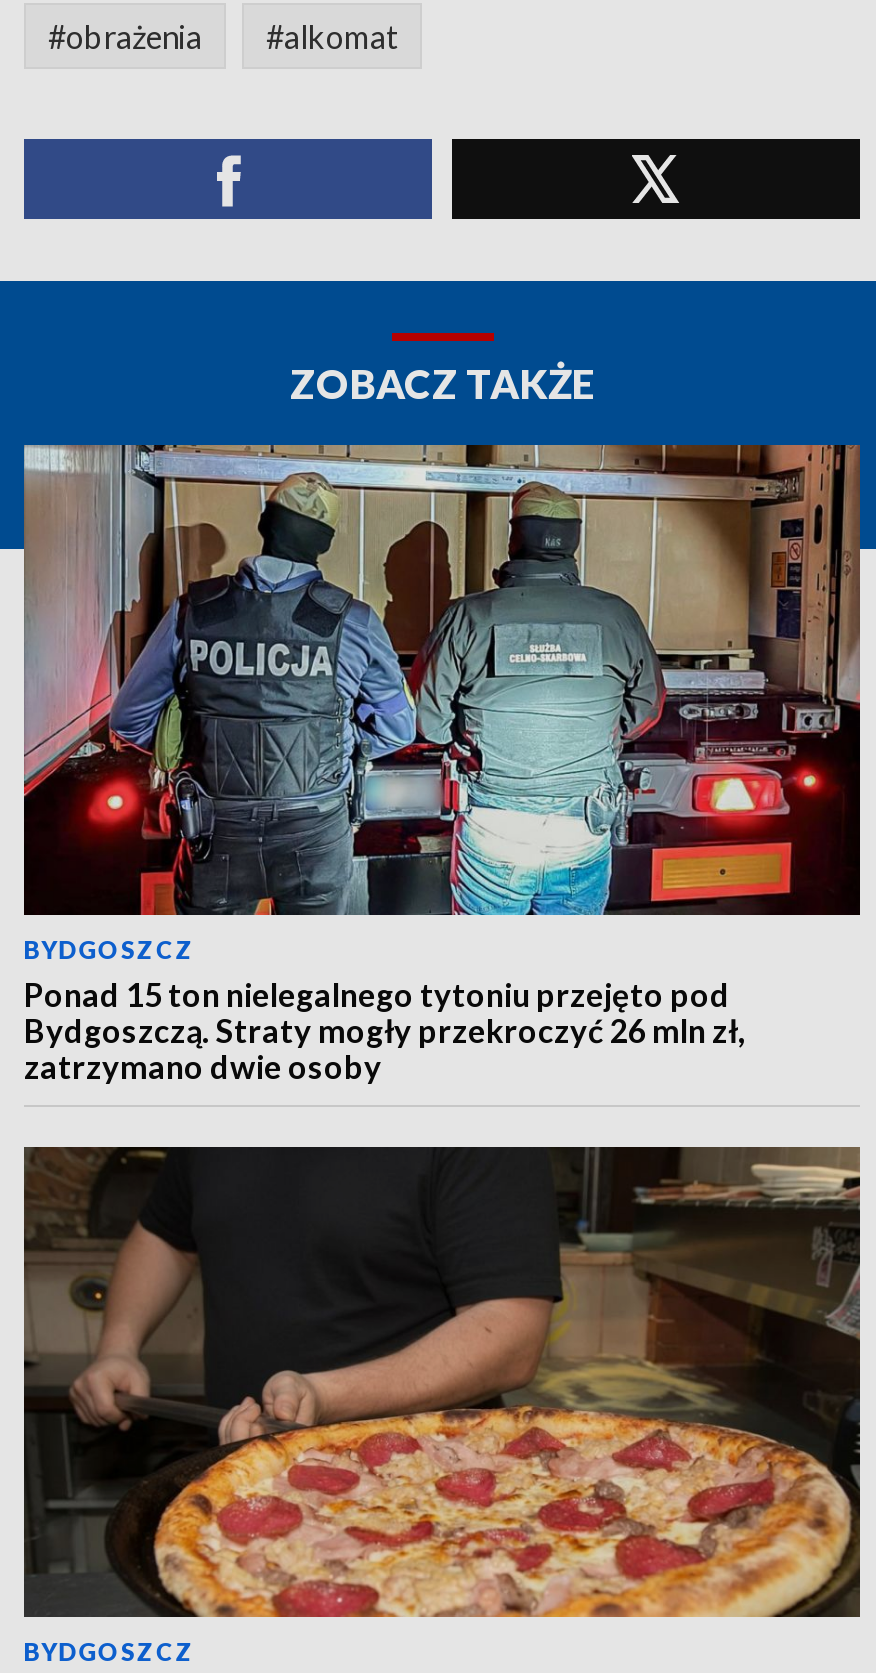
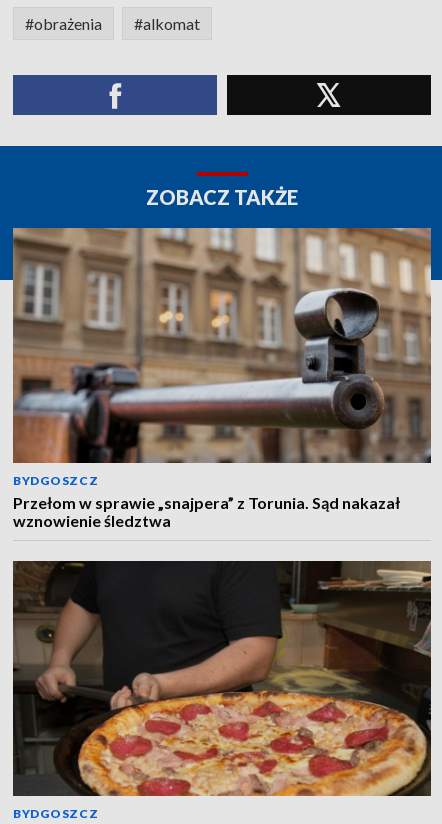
- [image]
- Ponad 15 ton nielegalnego tytoniu przejęto pod
- Bydgoszczą. Straty mogły przekroczyć 26 mln zł,
- zatrzymano dwie osoby
+ [image]
+ Przełom w sprawie „snajpera” z Torunia. Sąd nakazał
+ wznowienie śledztwa
